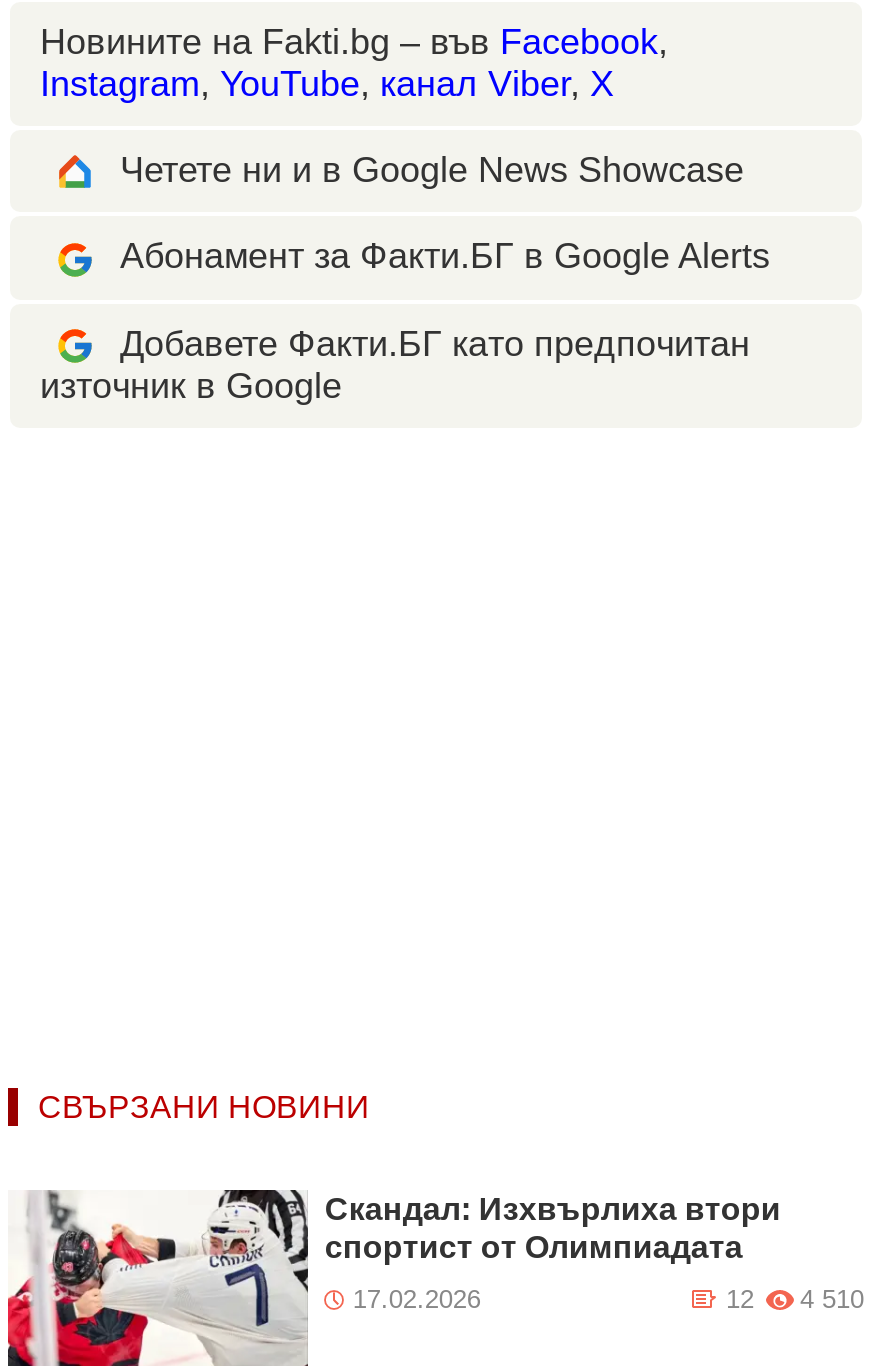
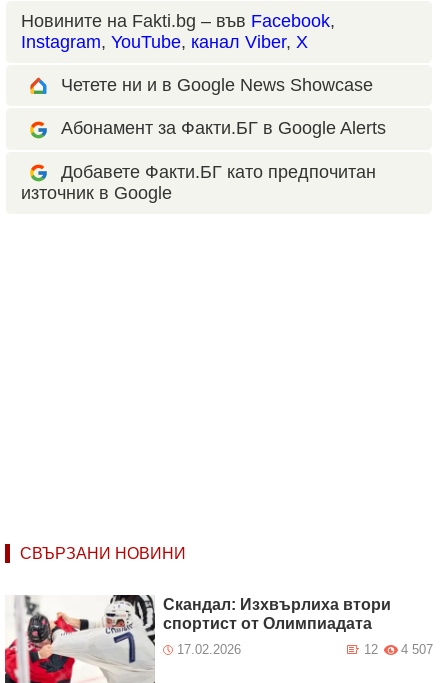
- 12 4 510
+ 12 4 507
